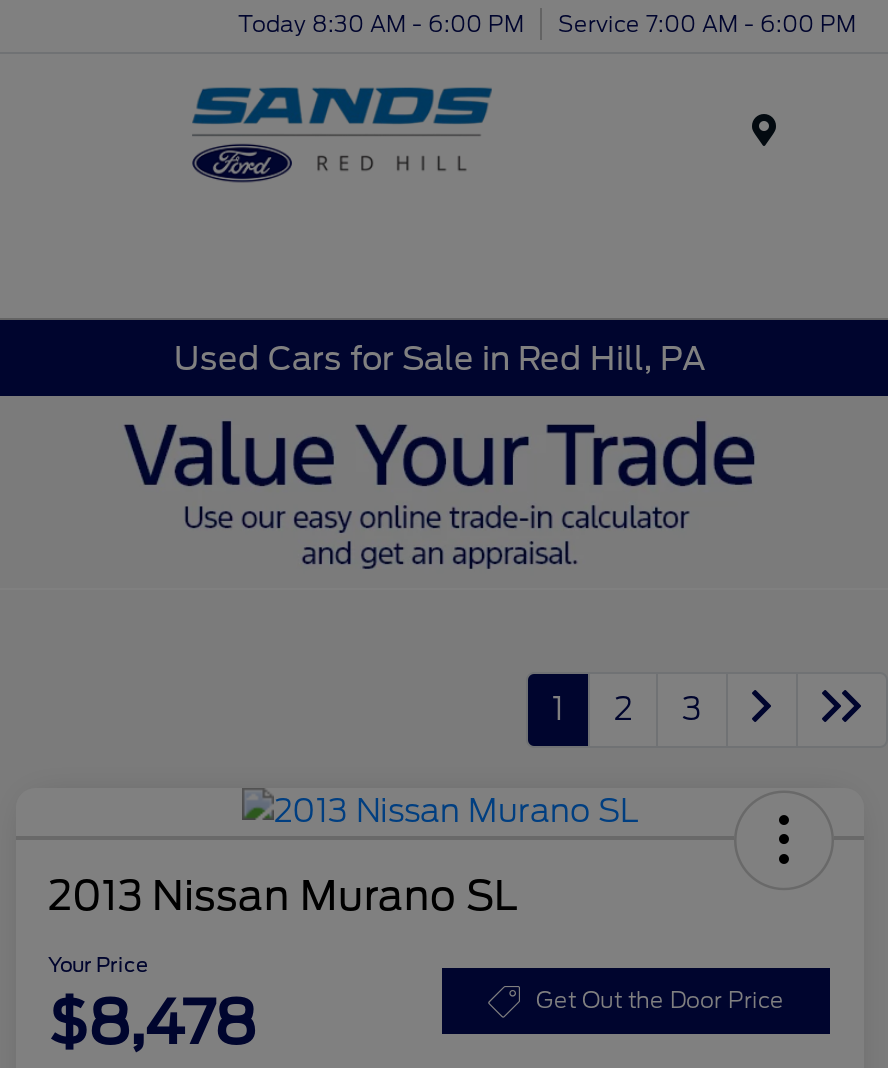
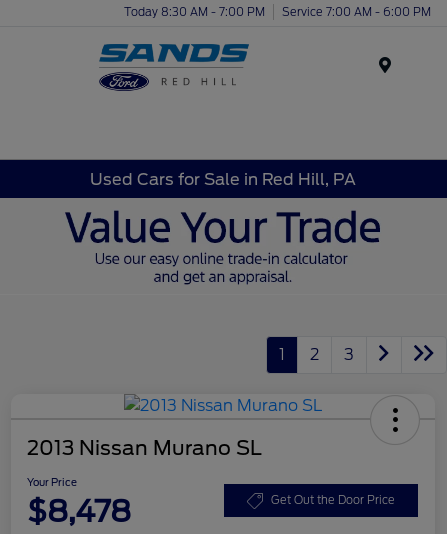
- Today 8:30 AM - 6:00 PM Service 7:00 AM - 6:00 PM
+ Today 8:30 AM - 7:00 PM Service 7:00 AM - 6:00 PM
